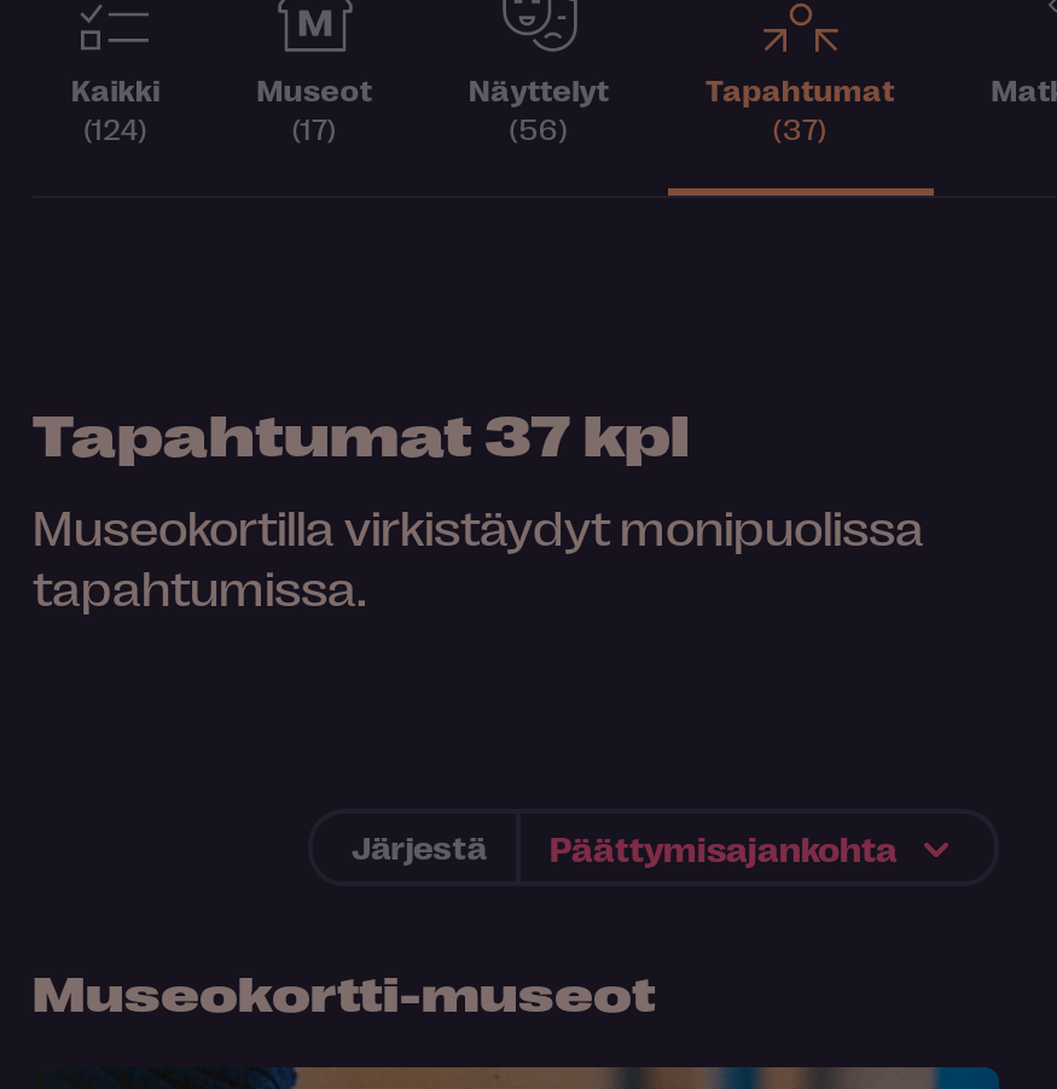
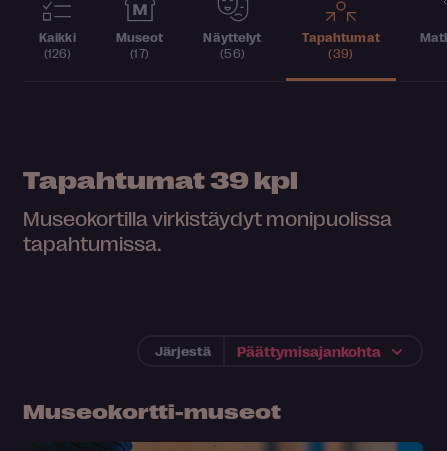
- (124)
+ (126)

- (37)
+ (39)

- Tapahtumat 37 kpl
+ Tapahtumat 39 kpl
